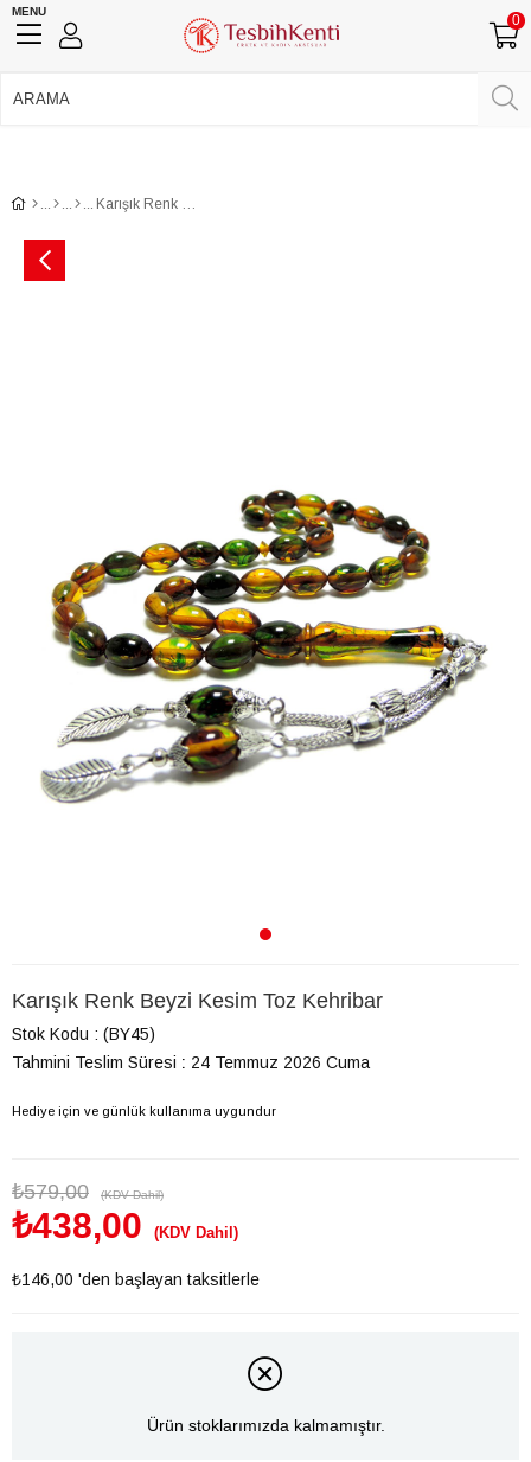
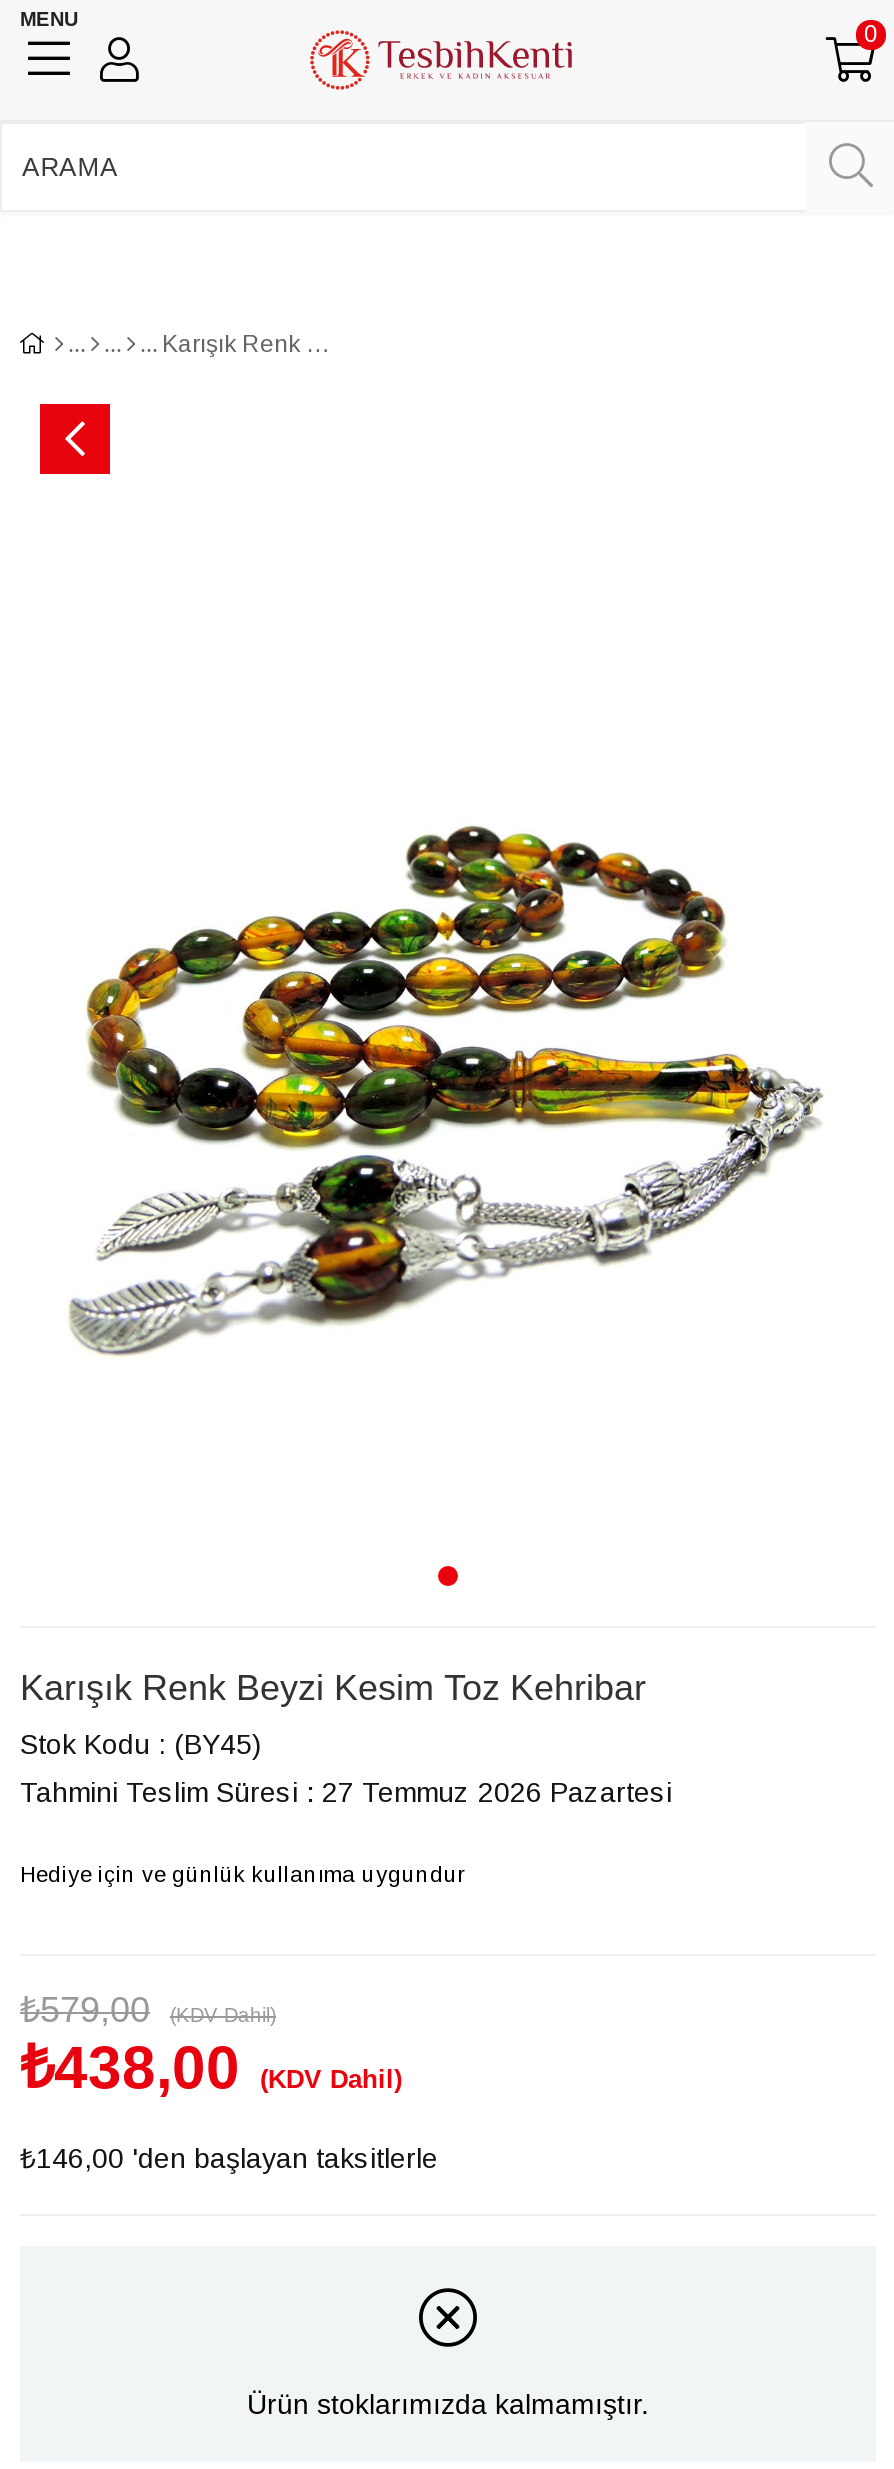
- Tahmini Teslim Süresi : 24 Temmuz 2026 Cuma
+ Tahmini Teslim Süresi : 27 Temmuz 2026 Pazartesi
